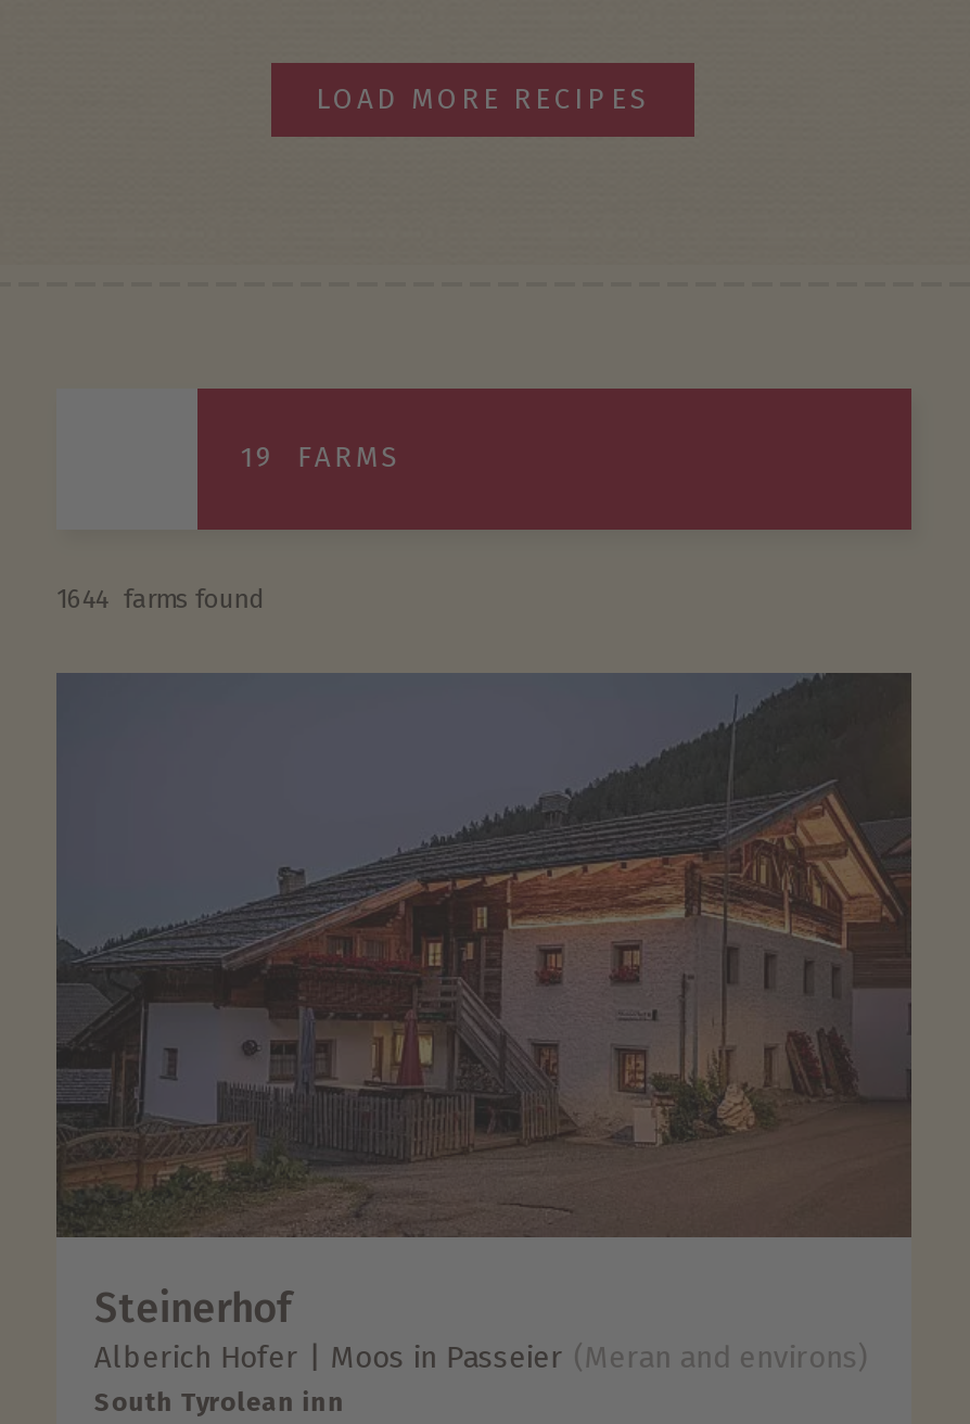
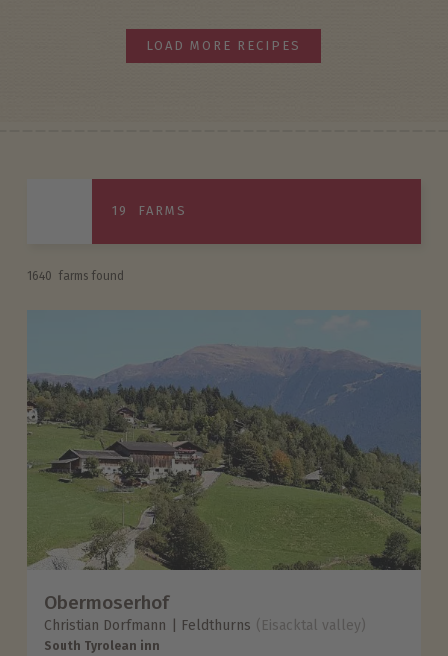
- 1644 farms found
+ 1640 farms found

- [image]
- Steinerhof
- Alberich Hofer
- Moos in Passeier (Meran and environs)
+ [image]
+ Obermoserhof
+ Christian Dorfmann
+ Feldthurns (Eisacktal valley)
